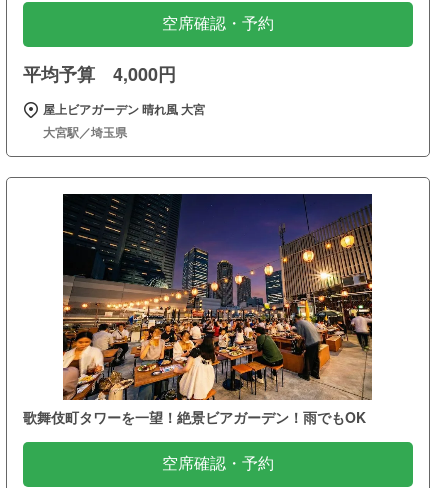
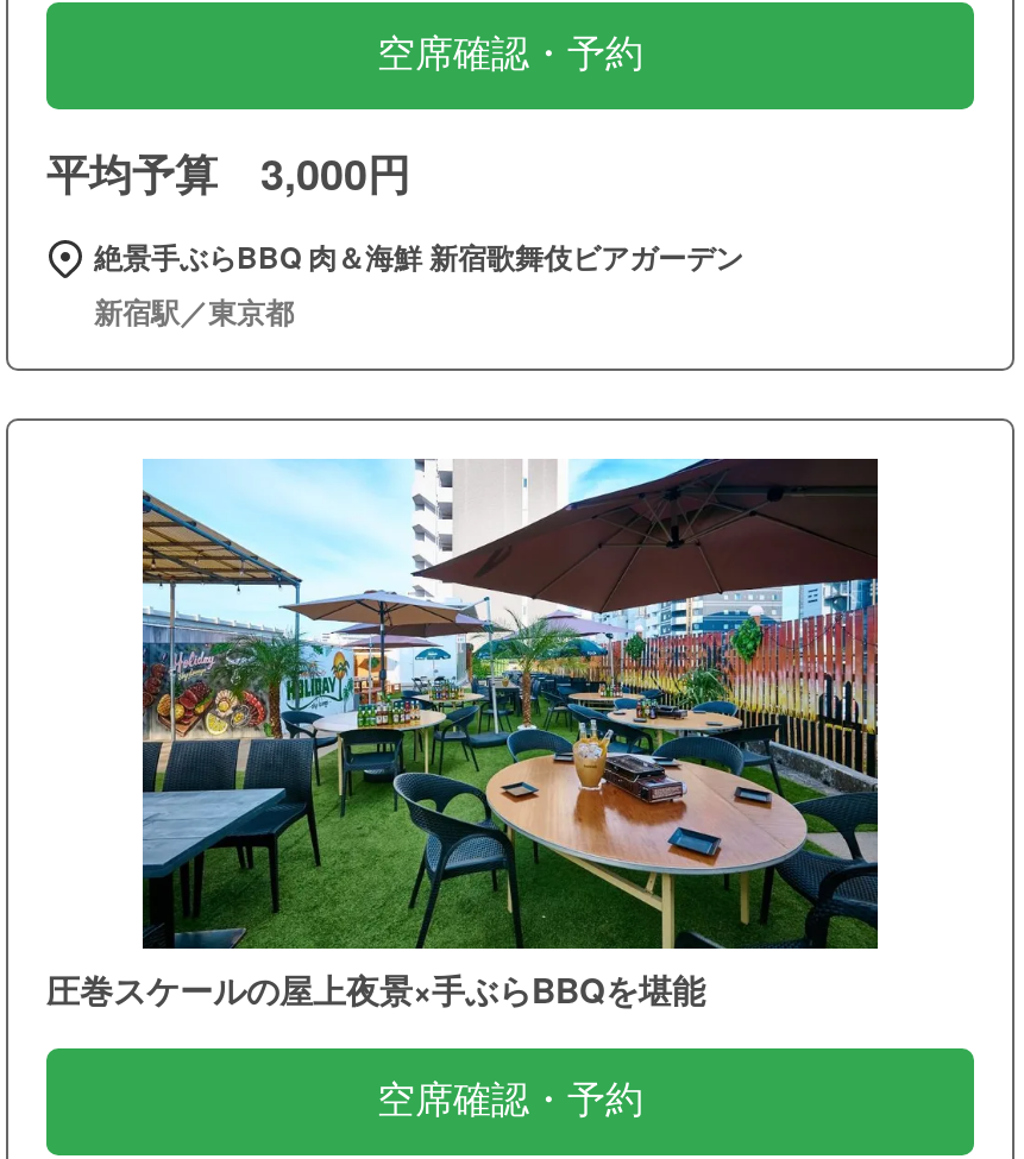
- 平均予算 4,000円
+ 平均予算 3,000円

- 屋上ビアガーデン 晴れ風 大宮
- 大宮駅／埼玉県
+ 絶景手ぶらBBQ 肉＆海鮮 新宿歌舞伎ビアガーデン
+ 新宿駅／東京都

- [image]
- 歌舞伎町タワーを一望！絶景ビアガーデン！雨でもOK
+ [image]
+ 圧巻スケールの屋上夜景×手ぶらBBQを堪能
